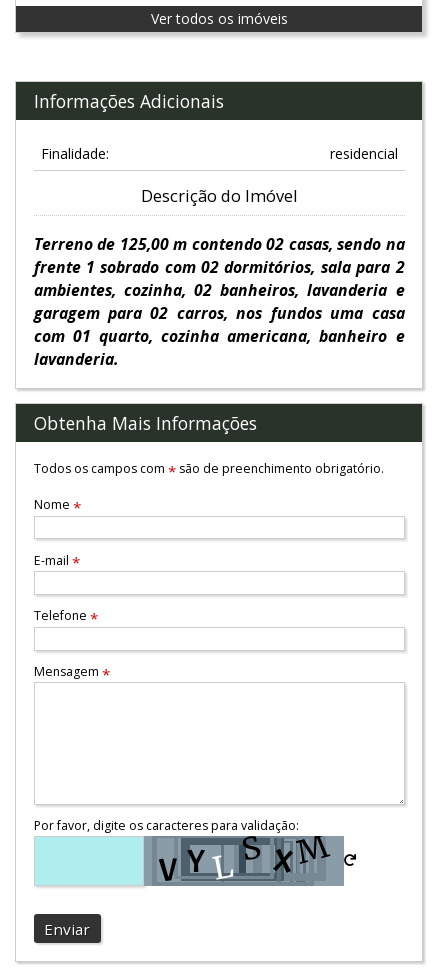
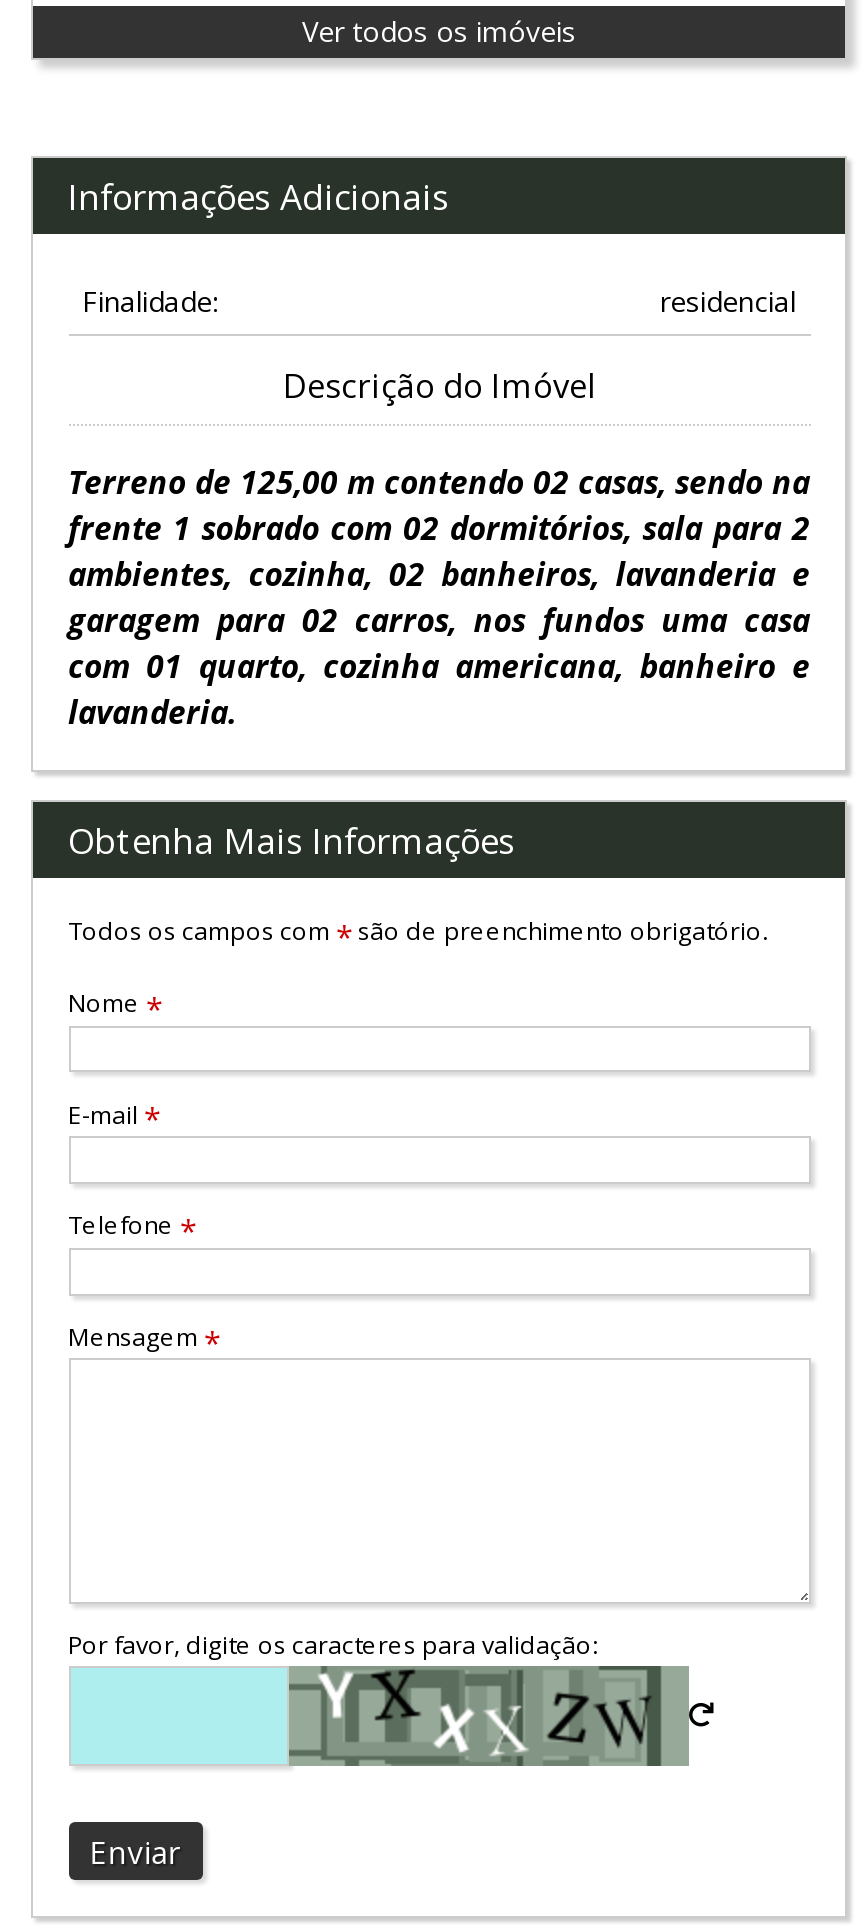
- [image]
+ [image]
